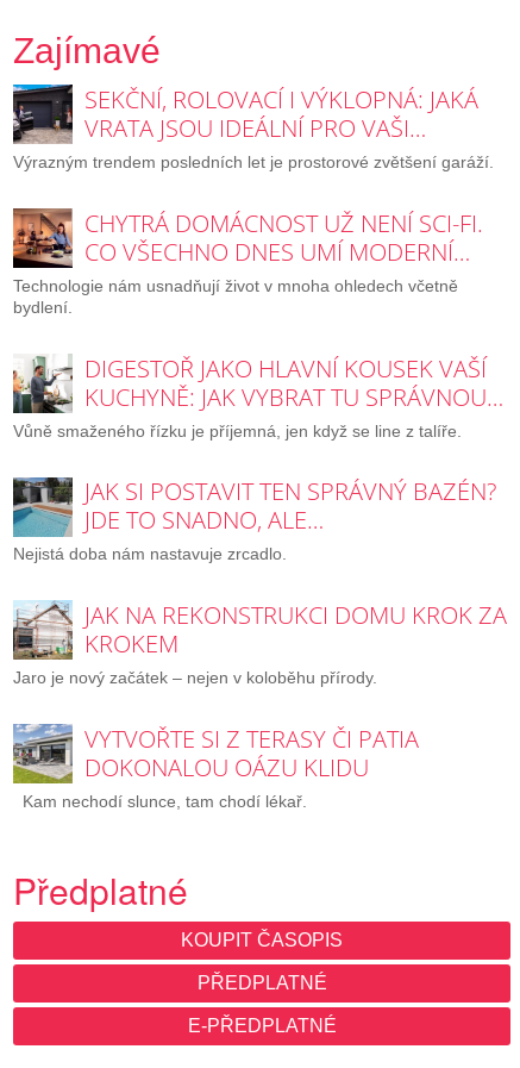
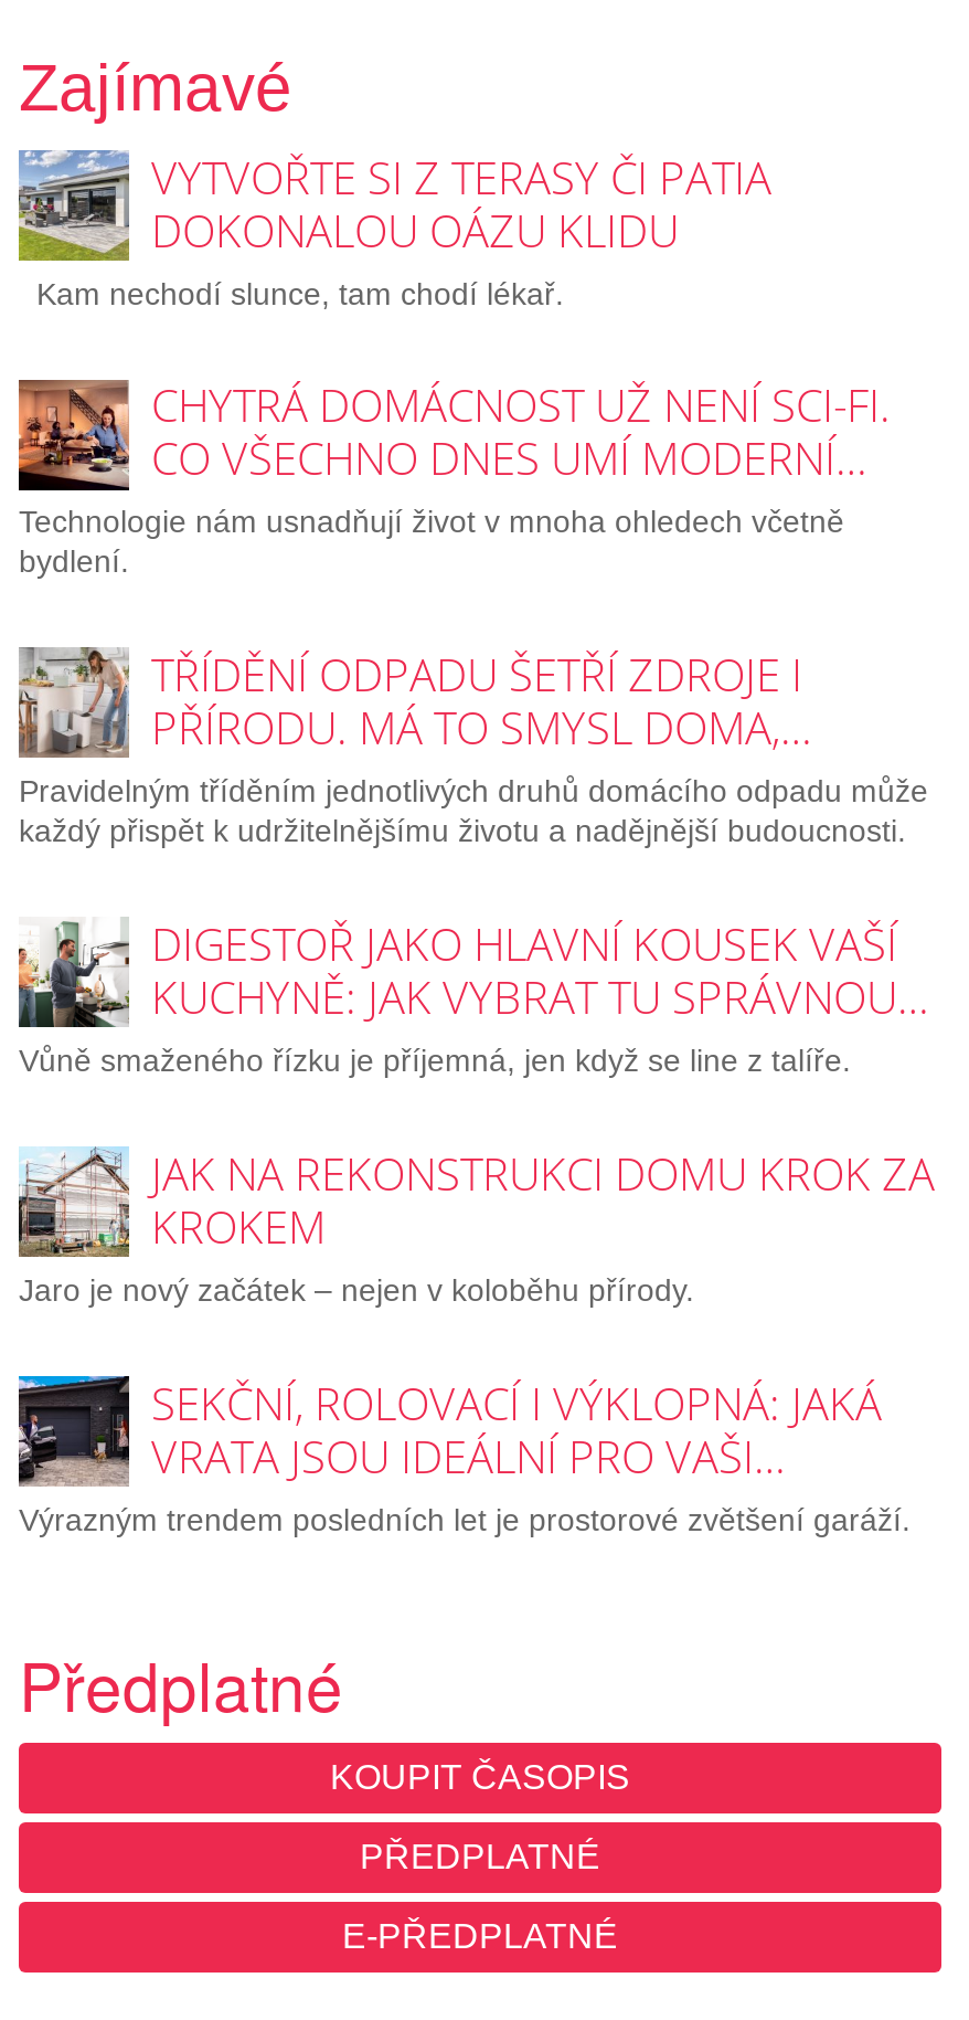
moved down: [image] | SEKČNÍ, ROLOVACÍ I VÝKLOPNÁ: JAKÁ | VRATA JSOU IDEÁLNÍ PRO VAŠI… | Výrazným trendem posledních let je prostorové zvětšení garáží.

+ [image]
+ TŘÍDĚNÍ ODPADU ŠETŘÍ ZDROJE I
+ PŘÍRODU. MÁ TO SMYSL DOMA,…
+ Pravidelným tříděním jednotlivých druhů domácího odpadu může
+ každý přispět k udržitelnějšímu životu a nadějnější budoucnosti.

moved down: [image] | DIGESTOŘ JAKO HLAVNÍ KOUSEK VAŠÍ | KUCHYNĚ: JAK VYBRAT TU SPRÁVNOU… | Vůně smaženého řízku je příjemná, jen když se line z talíře.

- [image]
- JAK SI POSTAVIT TEN SPRÁVNÝ BAZÉN?
- JDE TO SNADNO, ALE…
- Nejistá doba nám nastavuje zrcadlo.

moved up: [image] | VYTVOŘTE SI Z TERASY ČI PATIA | DOKONALOU OÁZU KLIDU | Kam nechodí slunce, tam chodí lékař.
